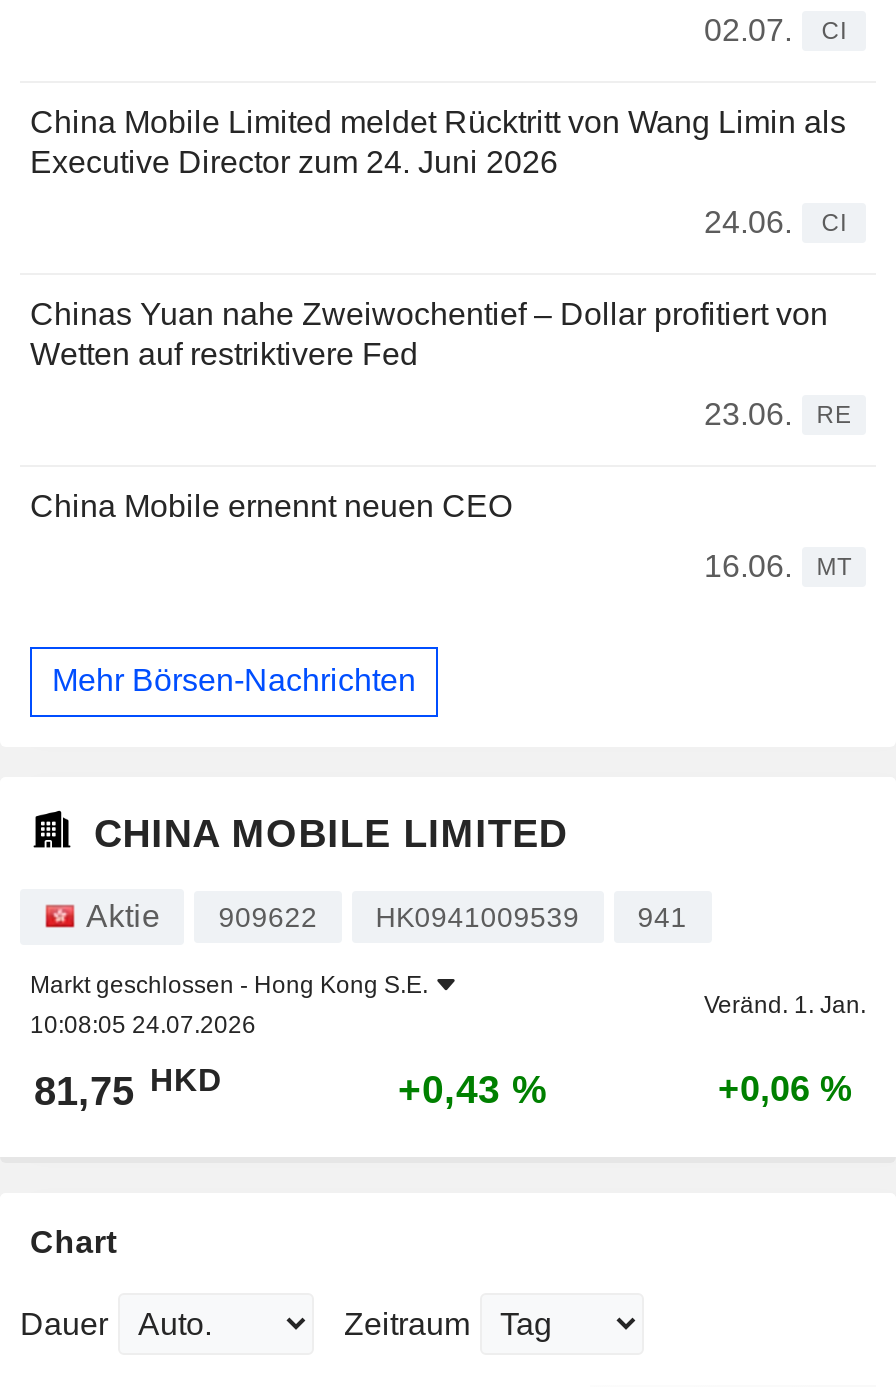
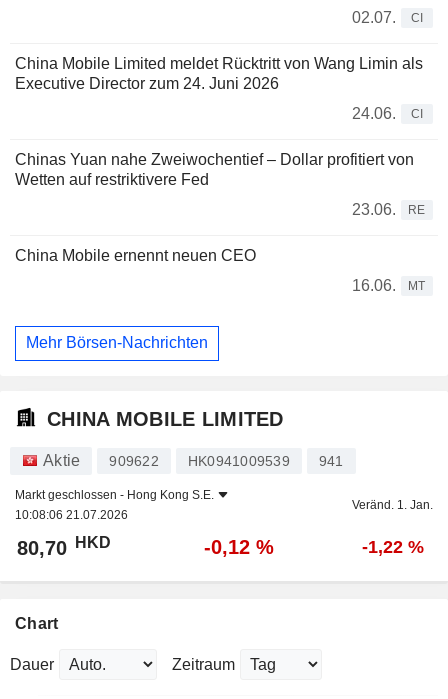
- 10:08:05 24.07.2026
+ 10:08:06 21.07.2026

- 81,75 HKD
+ 80,70 HKD

- +0,43 %
+ -0,12 %

- +0,06 %
+ -1,22 %
